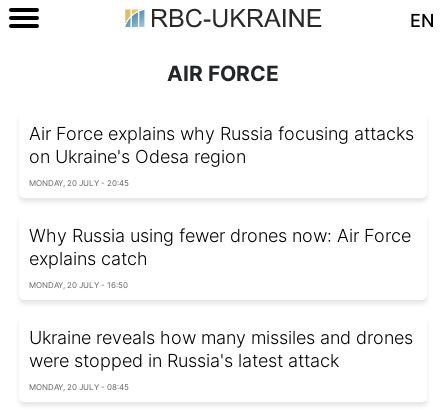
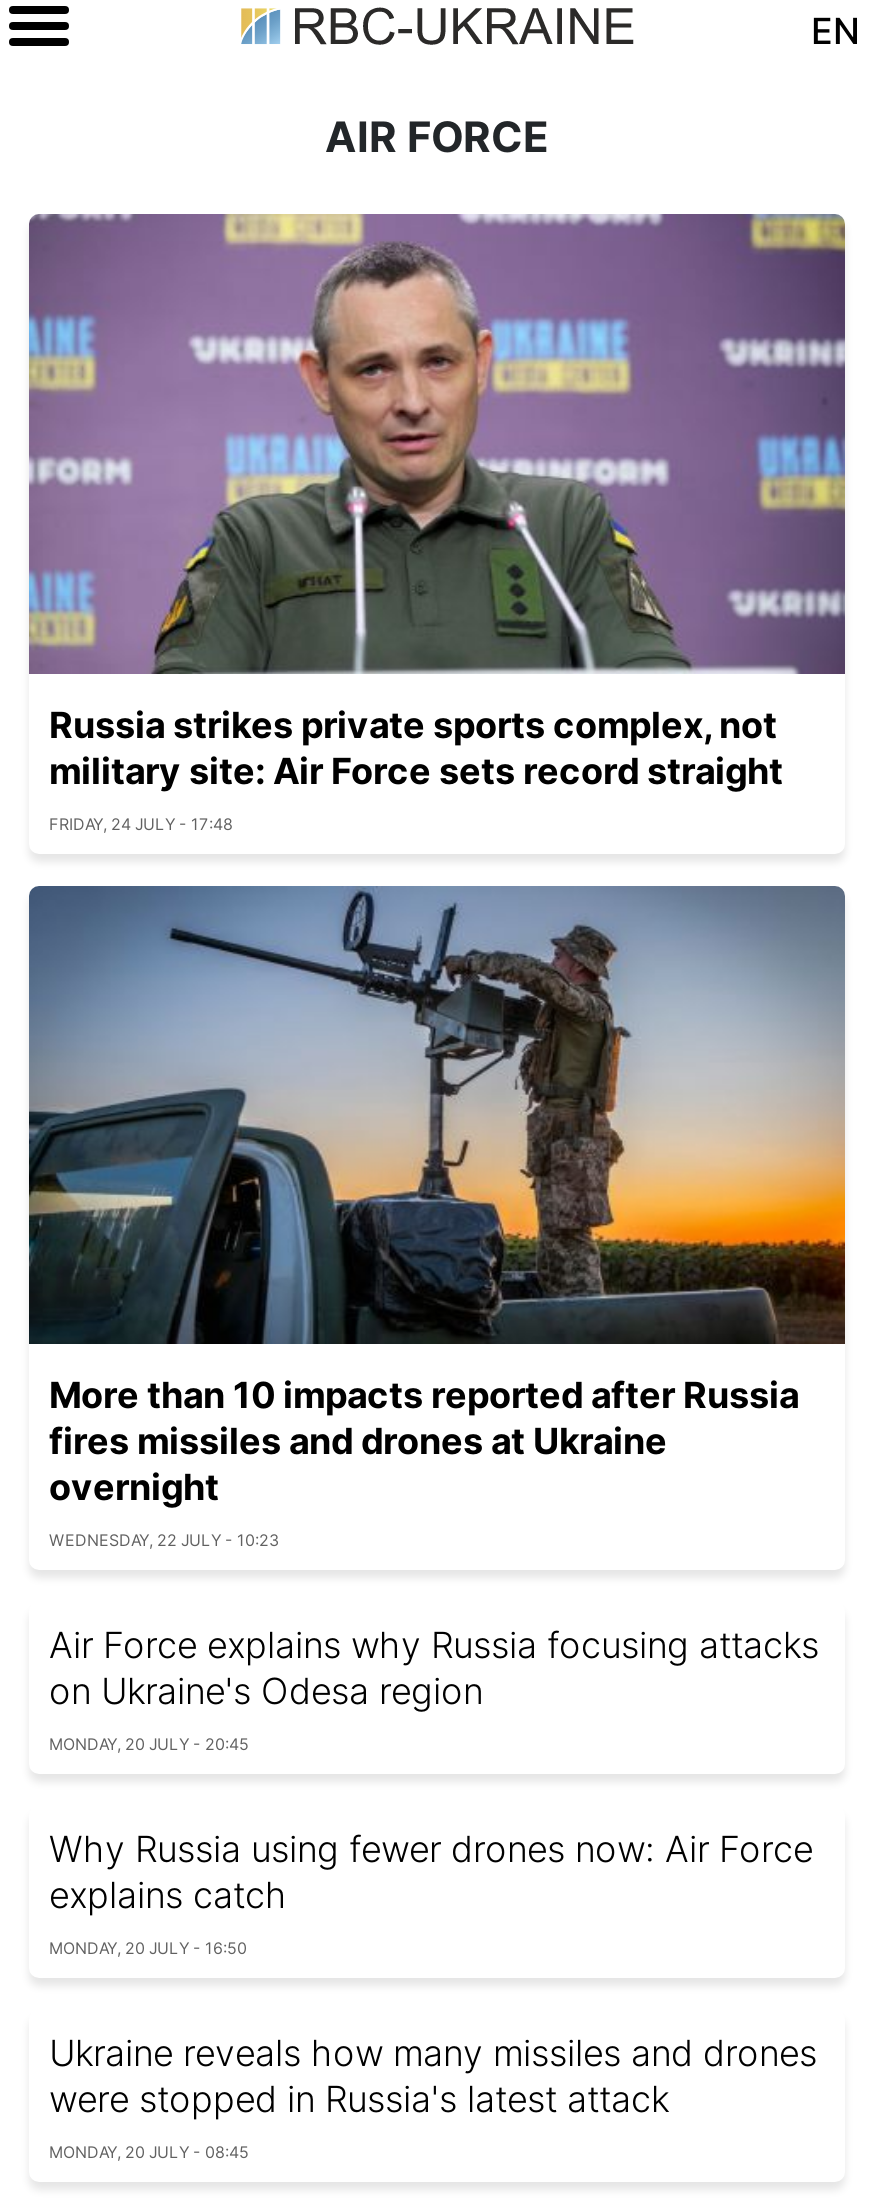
+ [image]
+ Russia strikes private sports complex, not
+ military site: Air Force sets record straight
+ FRIDAY, 24 JULY - 17:48

+ [image]
+ More than 10 impacts reported after Russia
+ fires missiles and drones at Ukraine
+ overnight
+ WEDNESDAY, 22 JULY - 10:23
